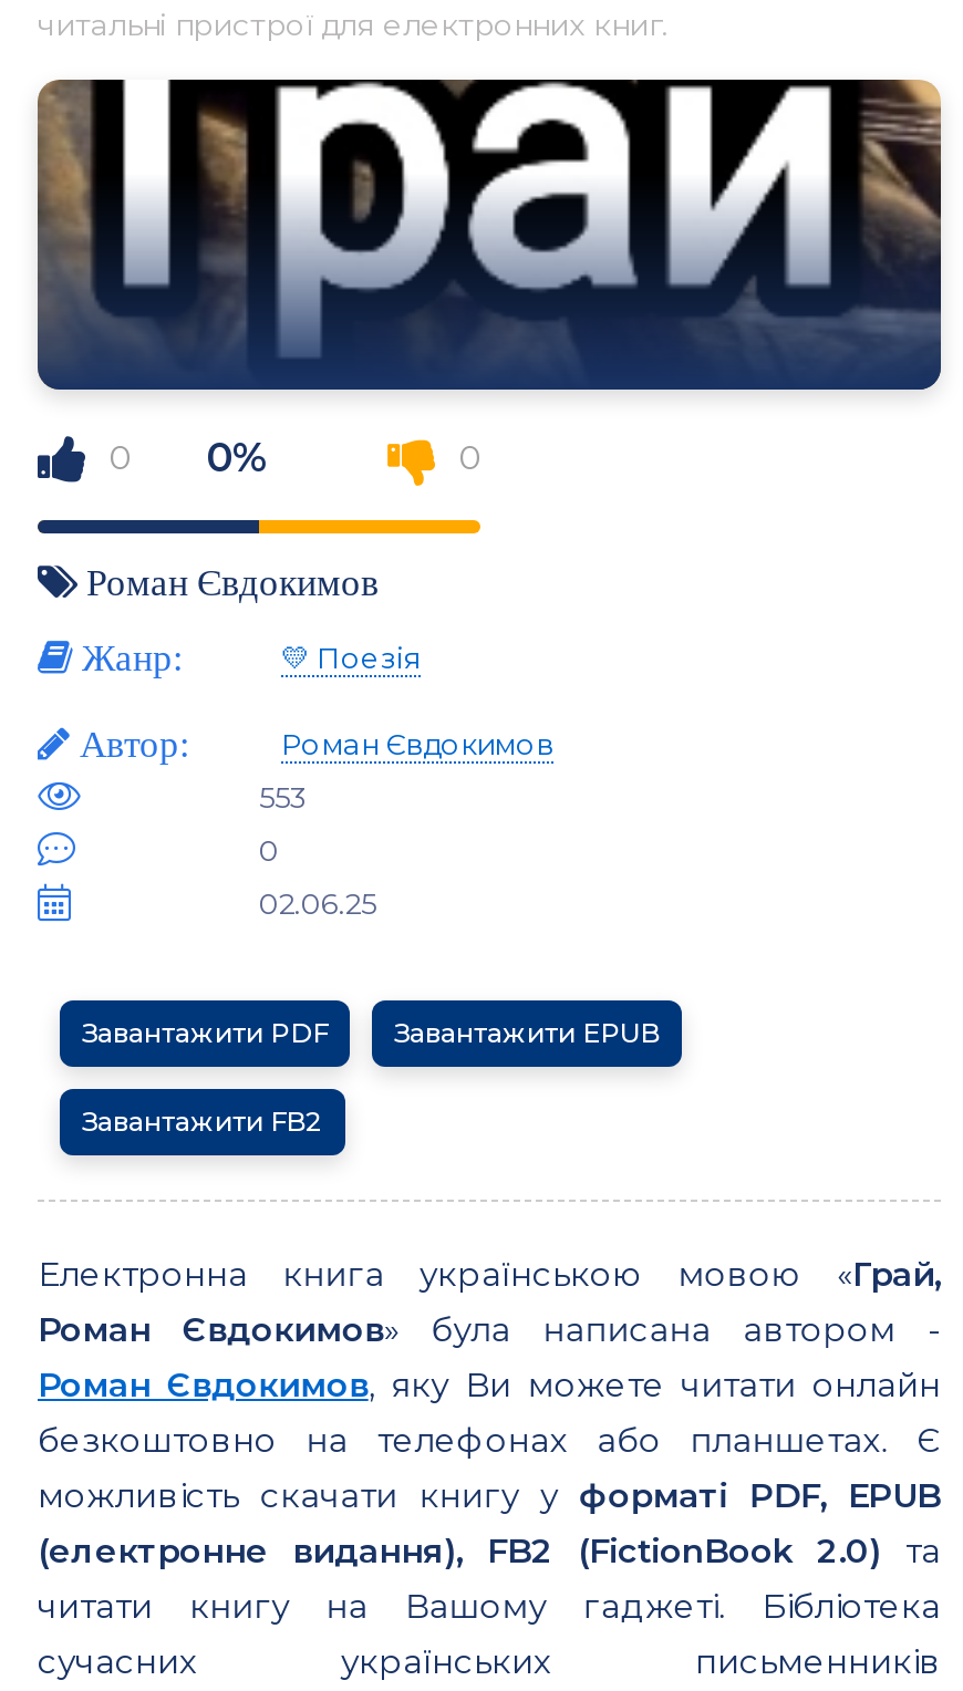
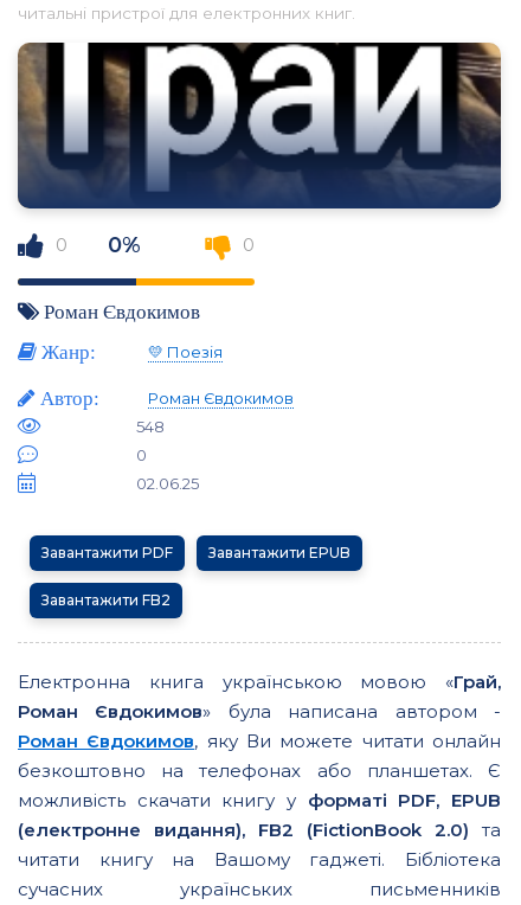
- 553
+ 548
